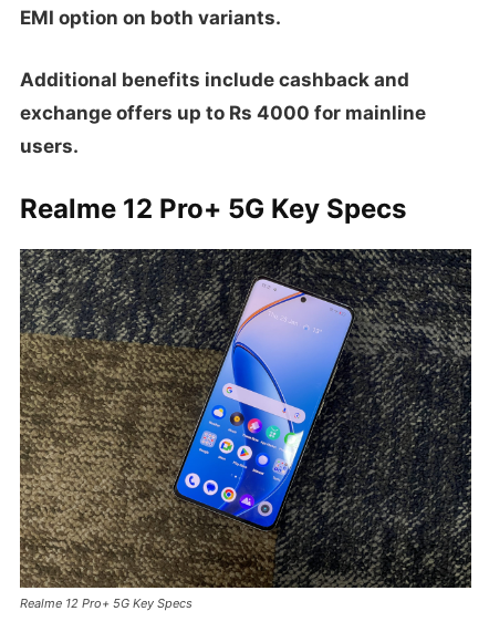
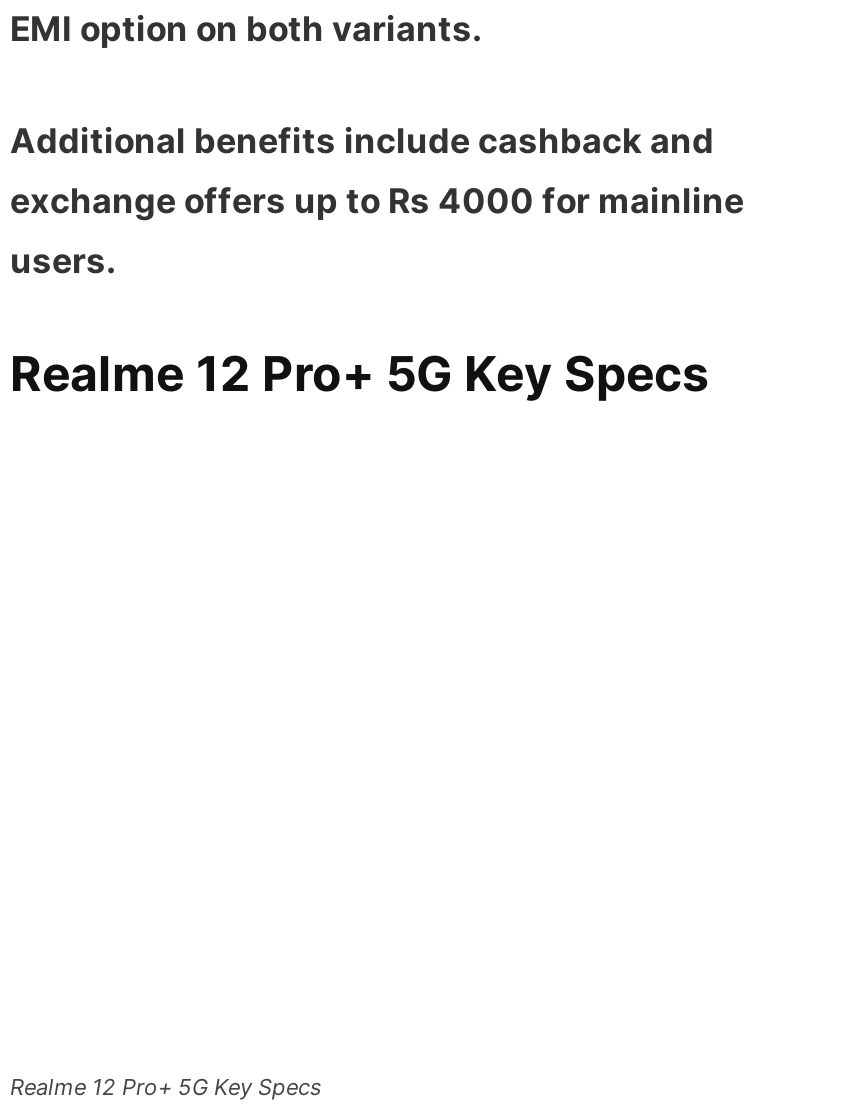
- [image]
